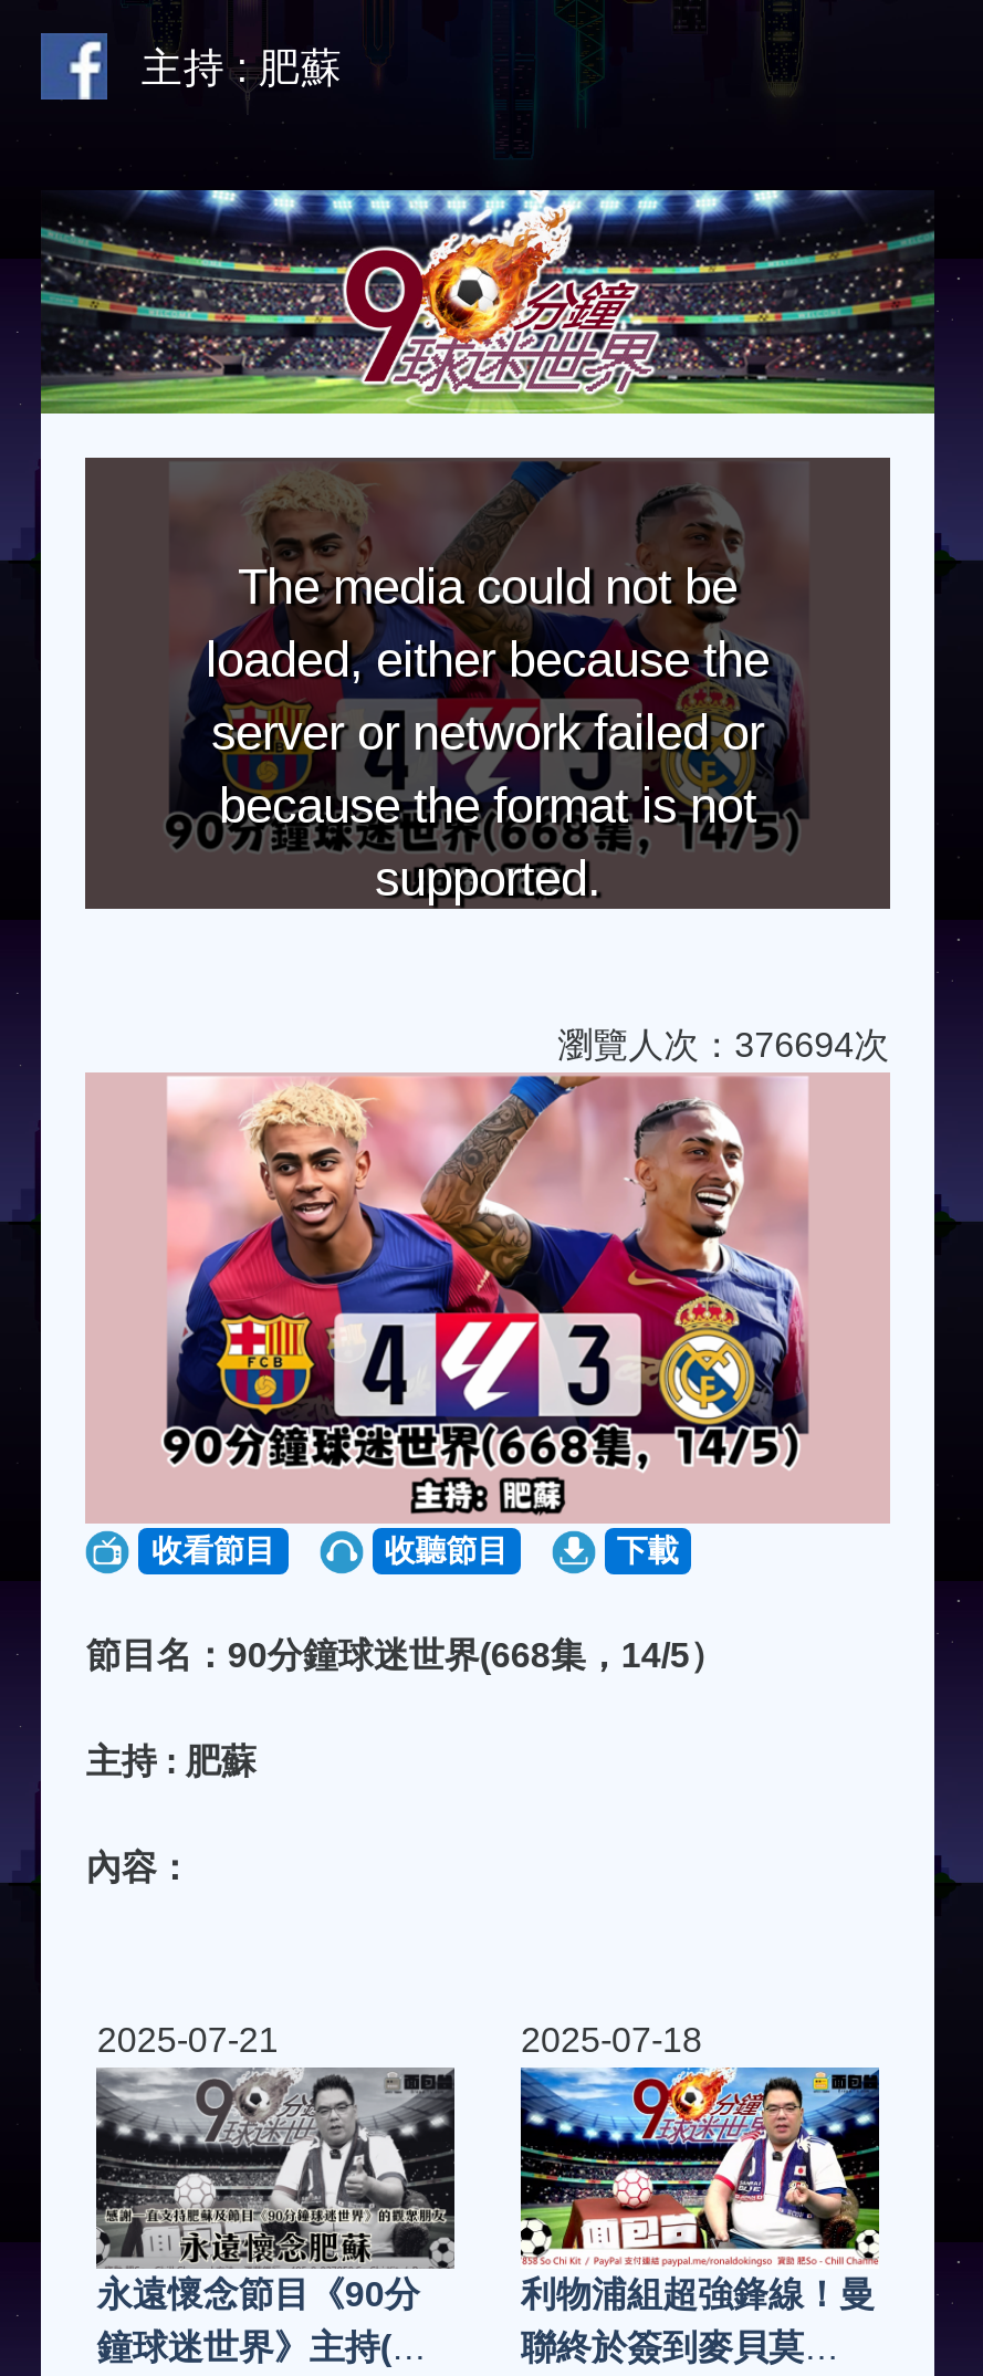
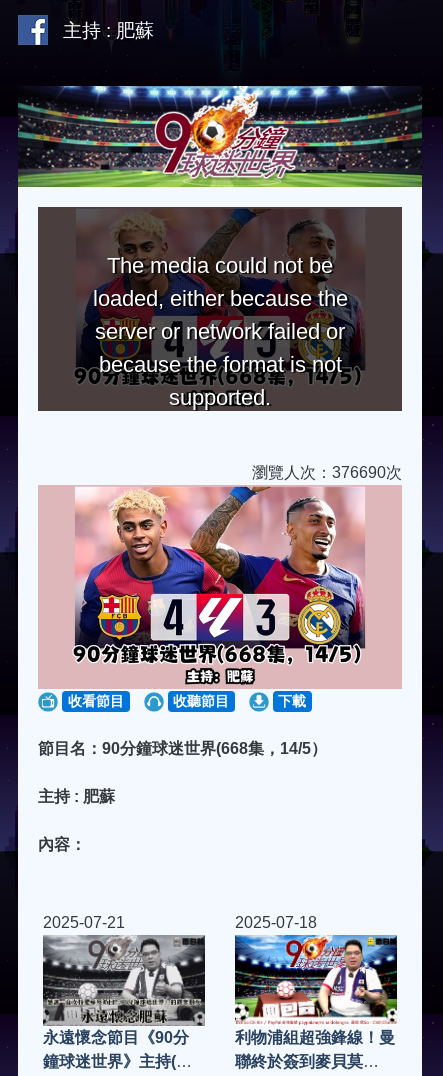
- 瀏覽人次：376694次
+ 瀏覽人次：376690次
